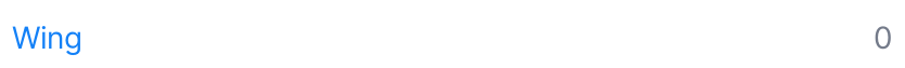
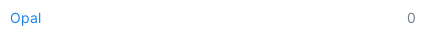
- Wing
+ Opal
